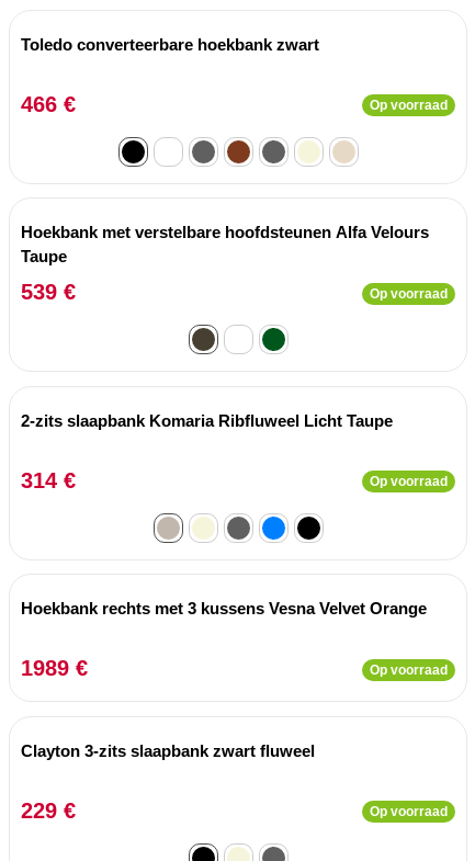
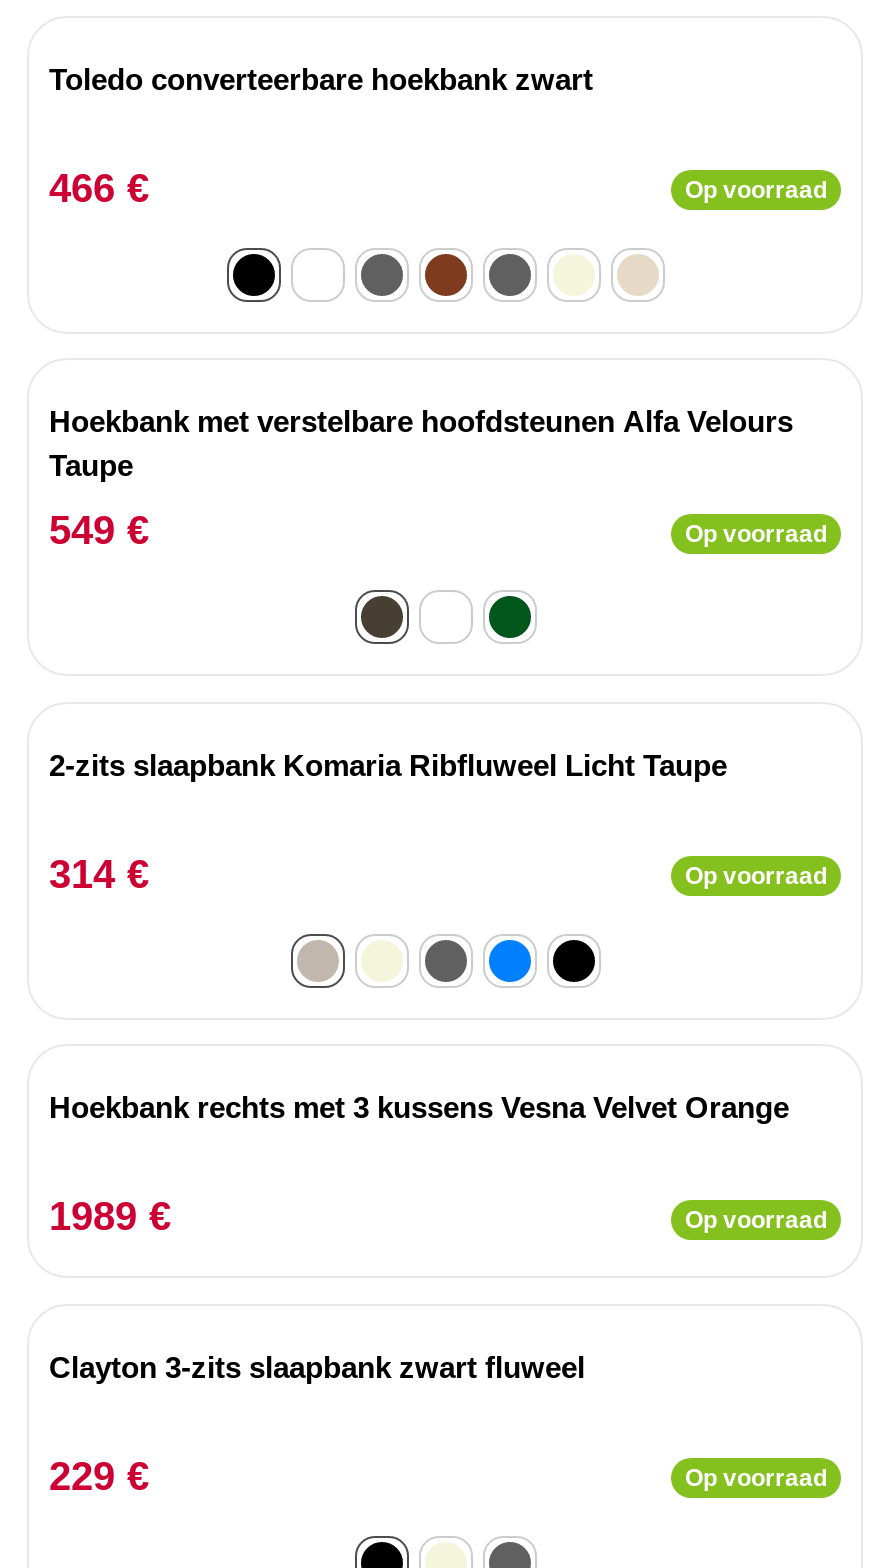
- 539 €
+ 549 €
